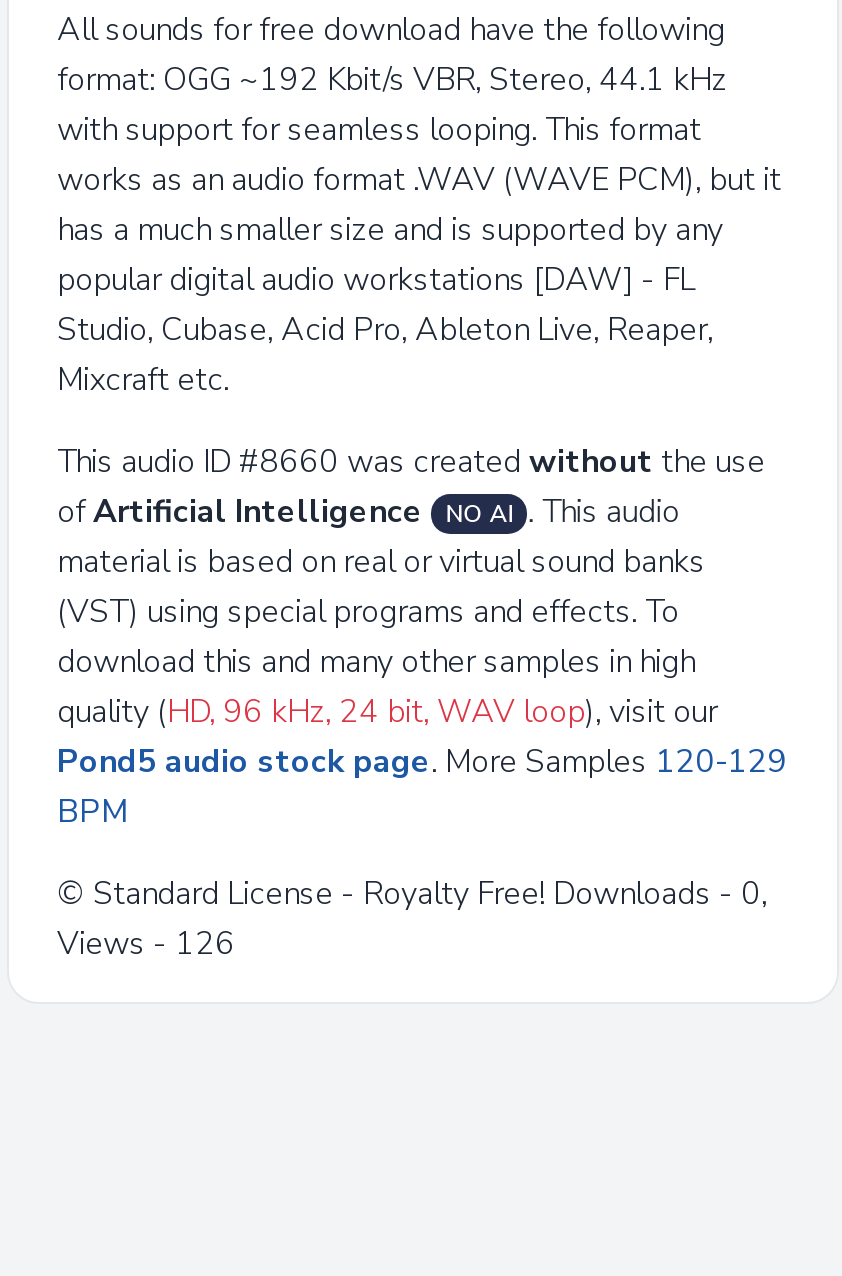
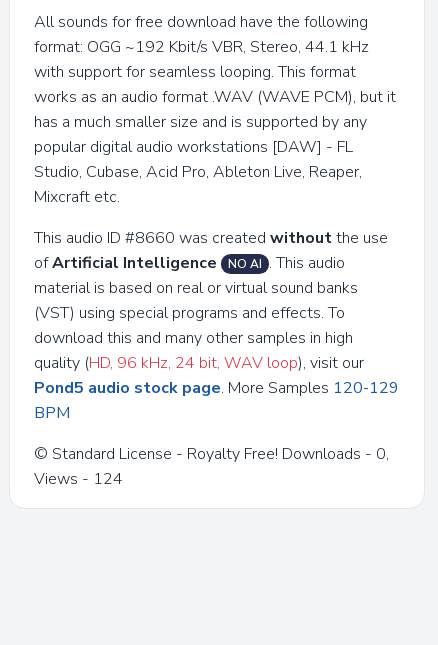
- Views - 126
+ Views - 124
